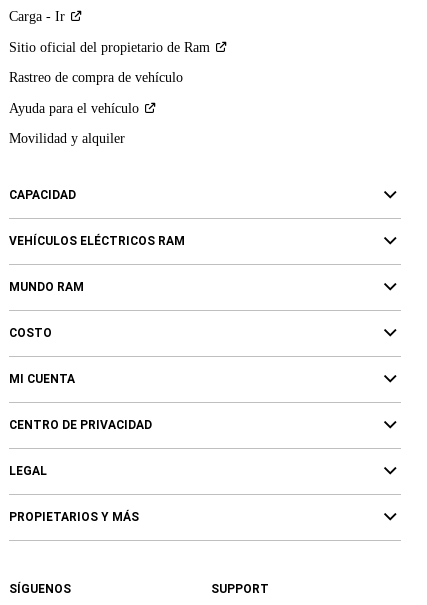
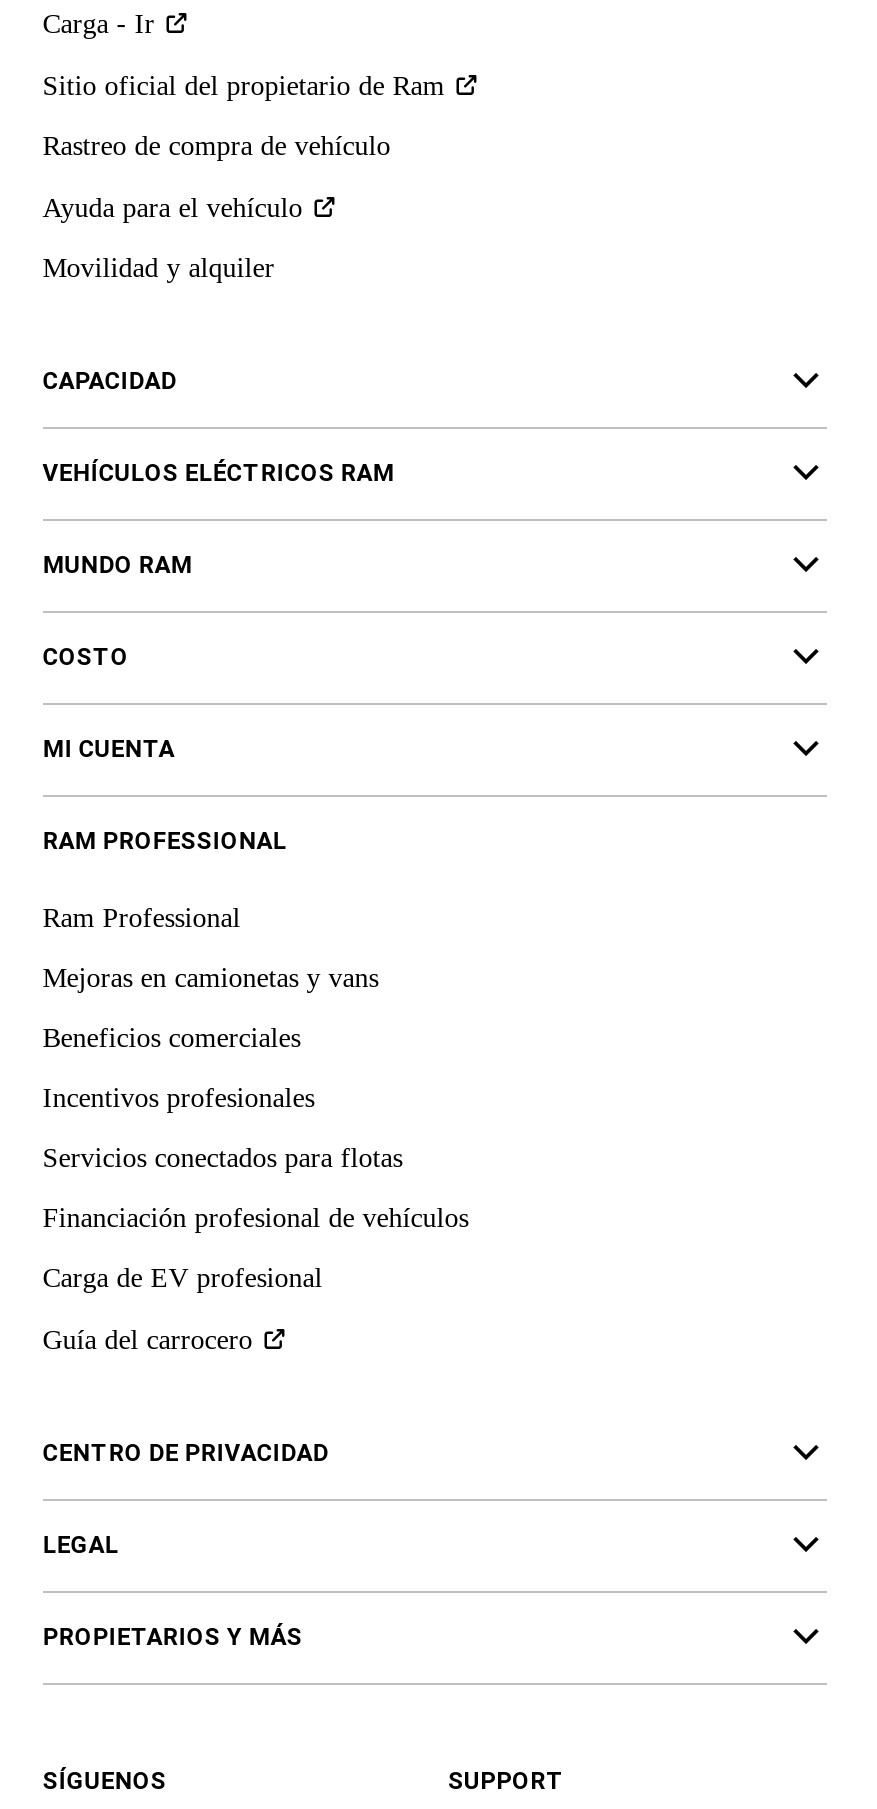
+ RAM PROFESSIONAL
+ Ram Professional
+ Mejoras en camionetas y vans
+ Beneficios comerciales
+ Incentivos profesionales
+ Servicios conectados para flotas
+ Financiación profesional de vehículos
+ Carga de EV profesional
+ Guía del carrocero
